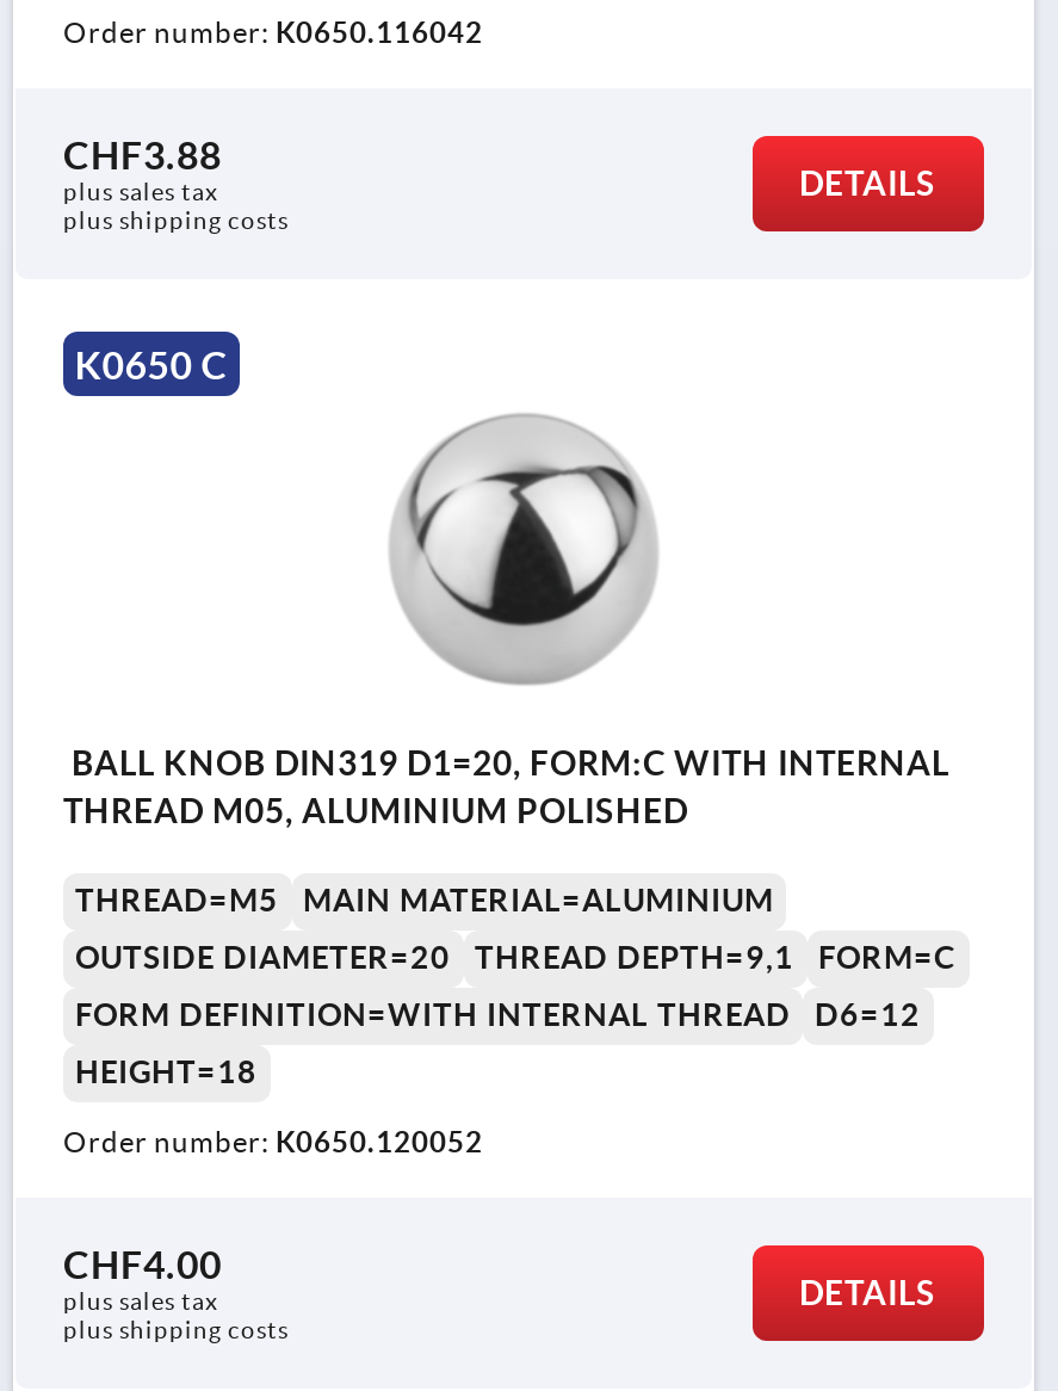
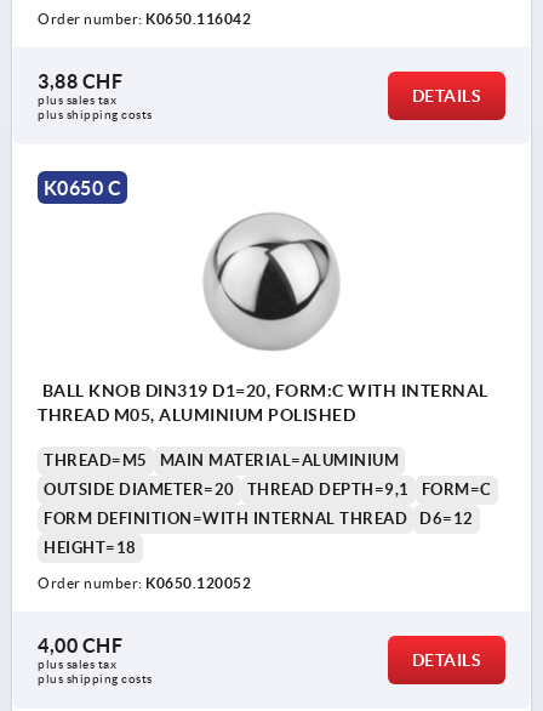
- CHF3.88
+ 3,88 CHF

- CHF4.00
+ 4,00 CHF
